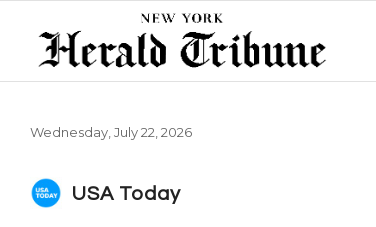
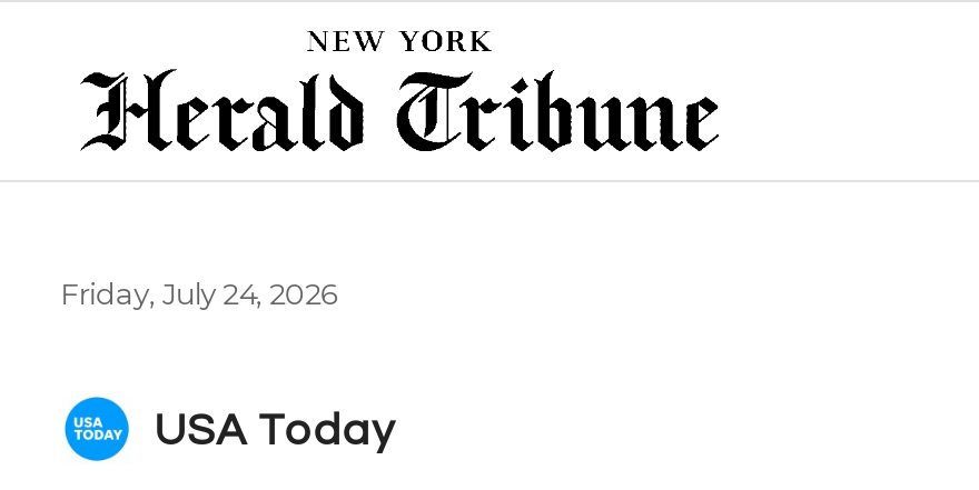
- Wednesday, July 22, 2026
+ Friday, July 24, 2026
